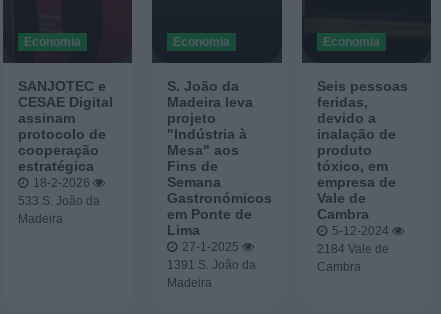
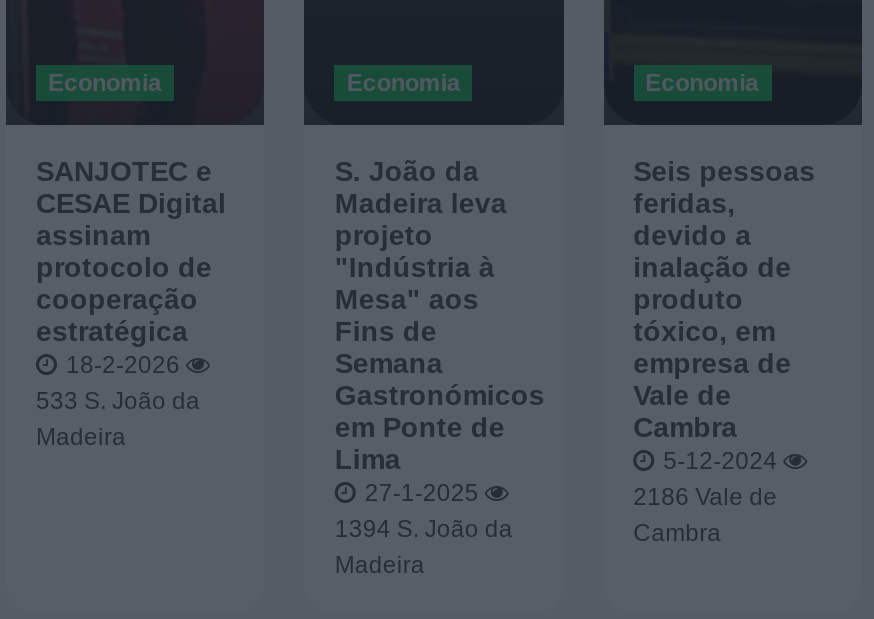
- 2184 Vale de
+ 2186 Vale de

- 1391 S. João da
+ 1394 S. João da
